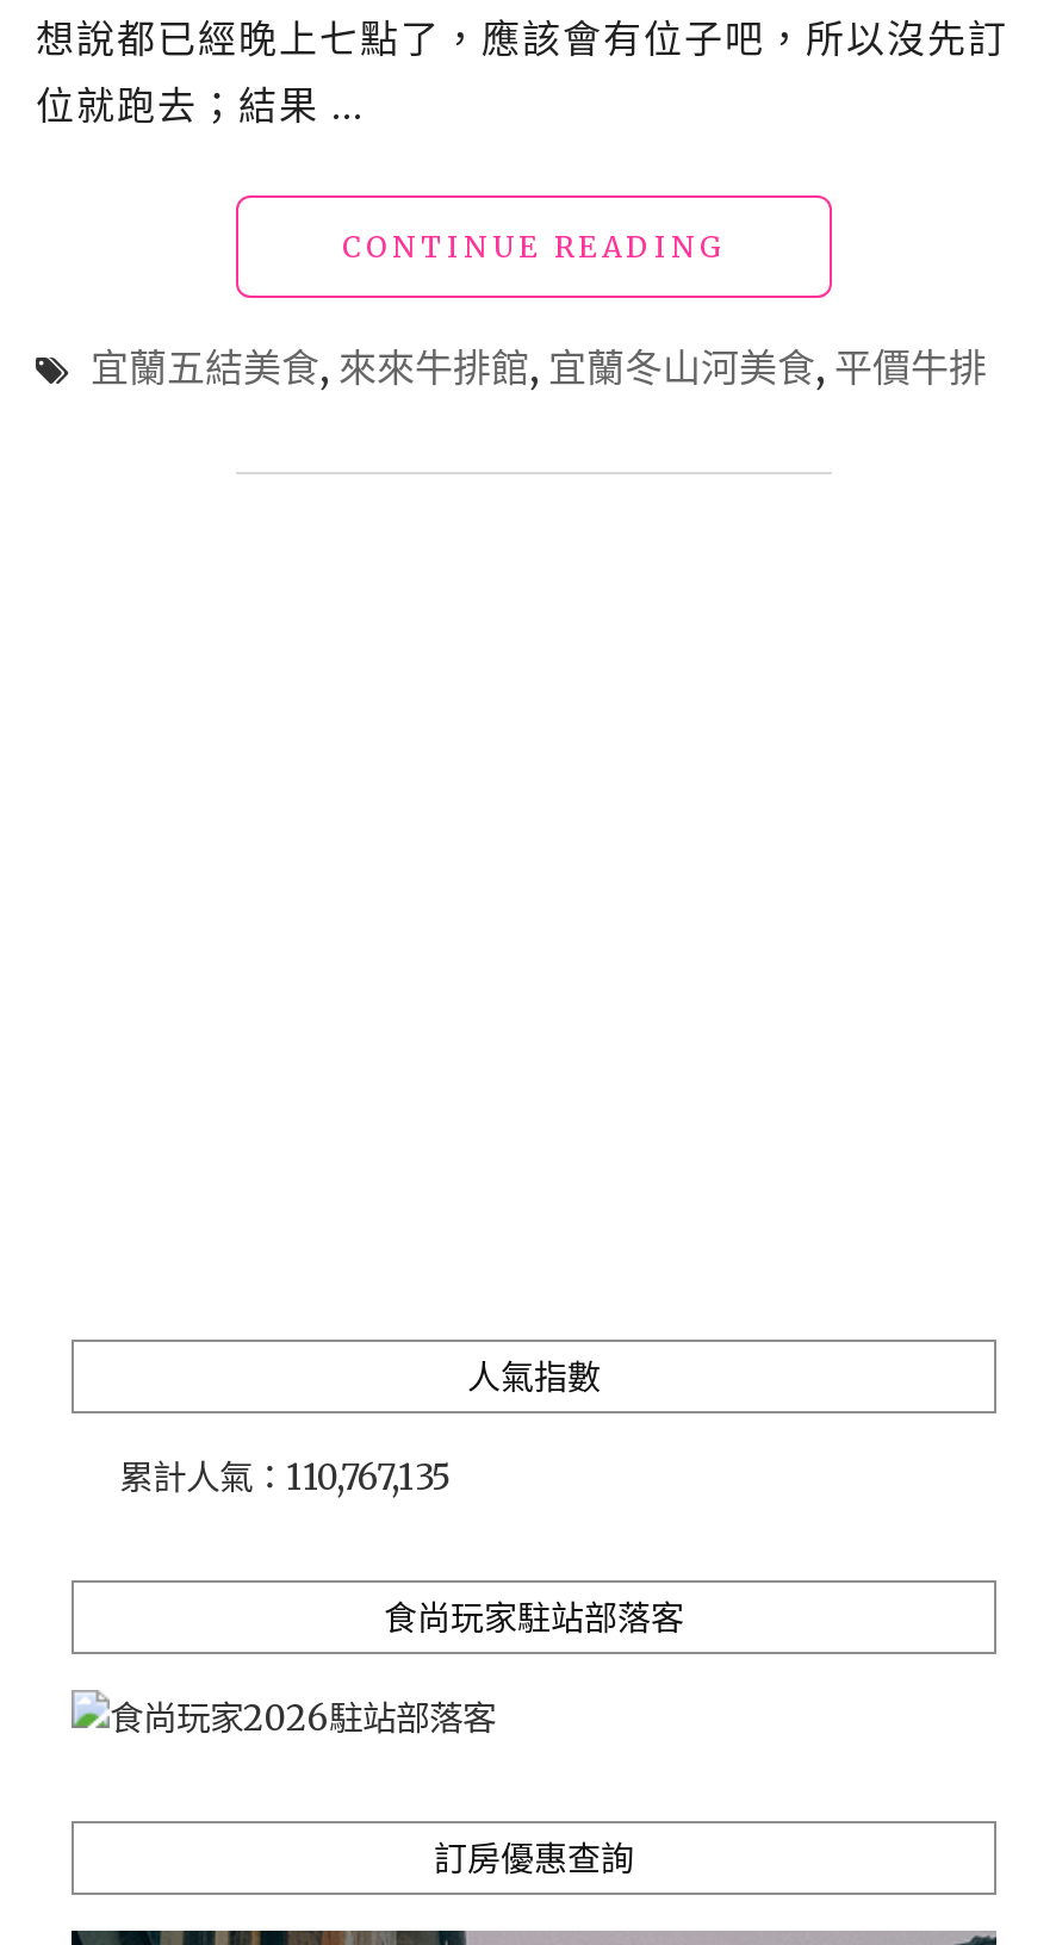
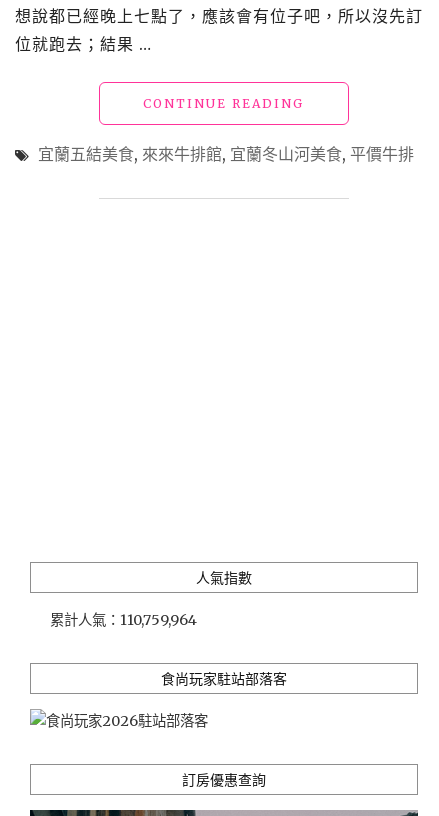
- 累計人氣：110,767,135
+ 累計人氣：110,759,964
